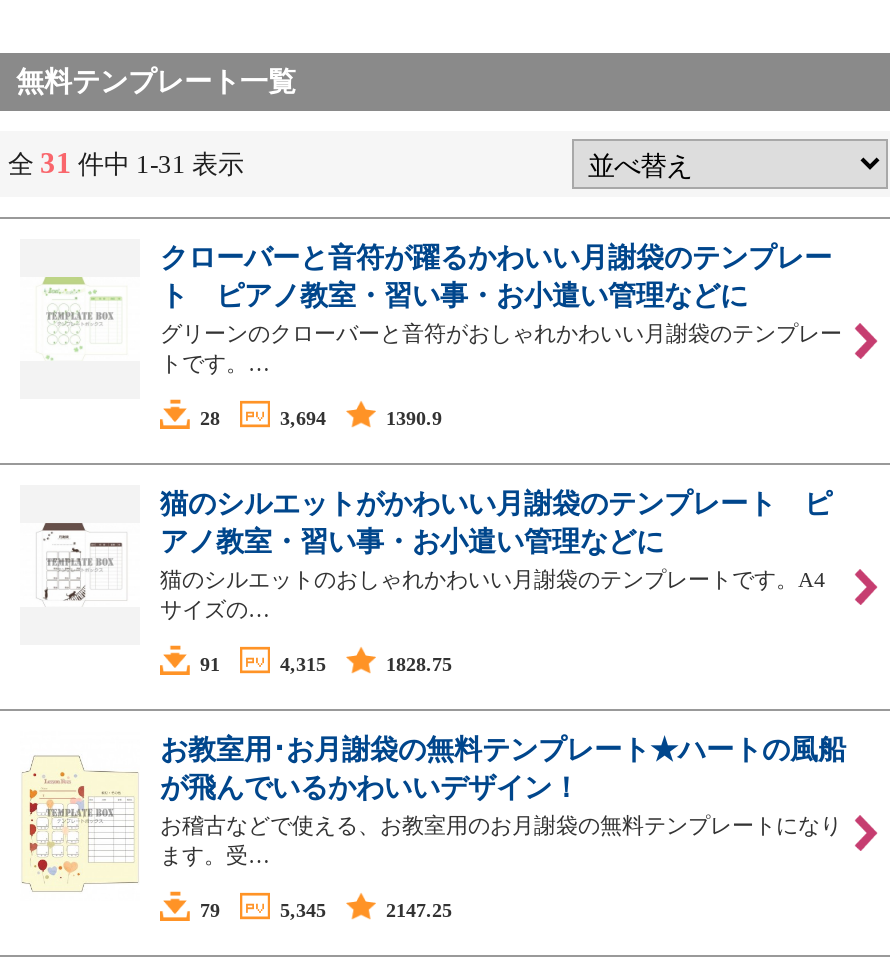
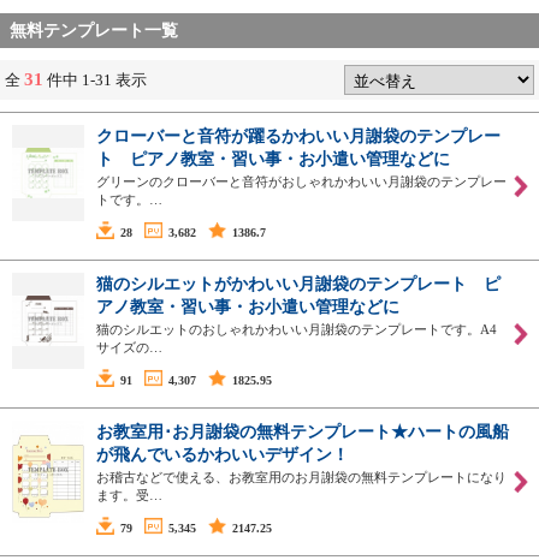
- 3,694
+ 3,682

- 1390.9
+ 1386.7

- 4,315
+ 4,307

- 1828.75
+ 1825.95
